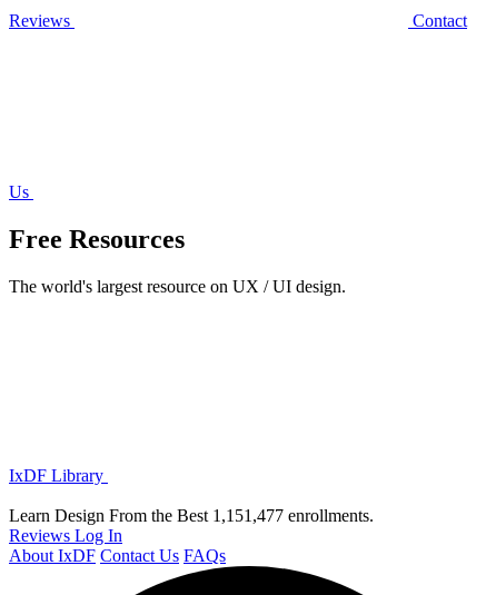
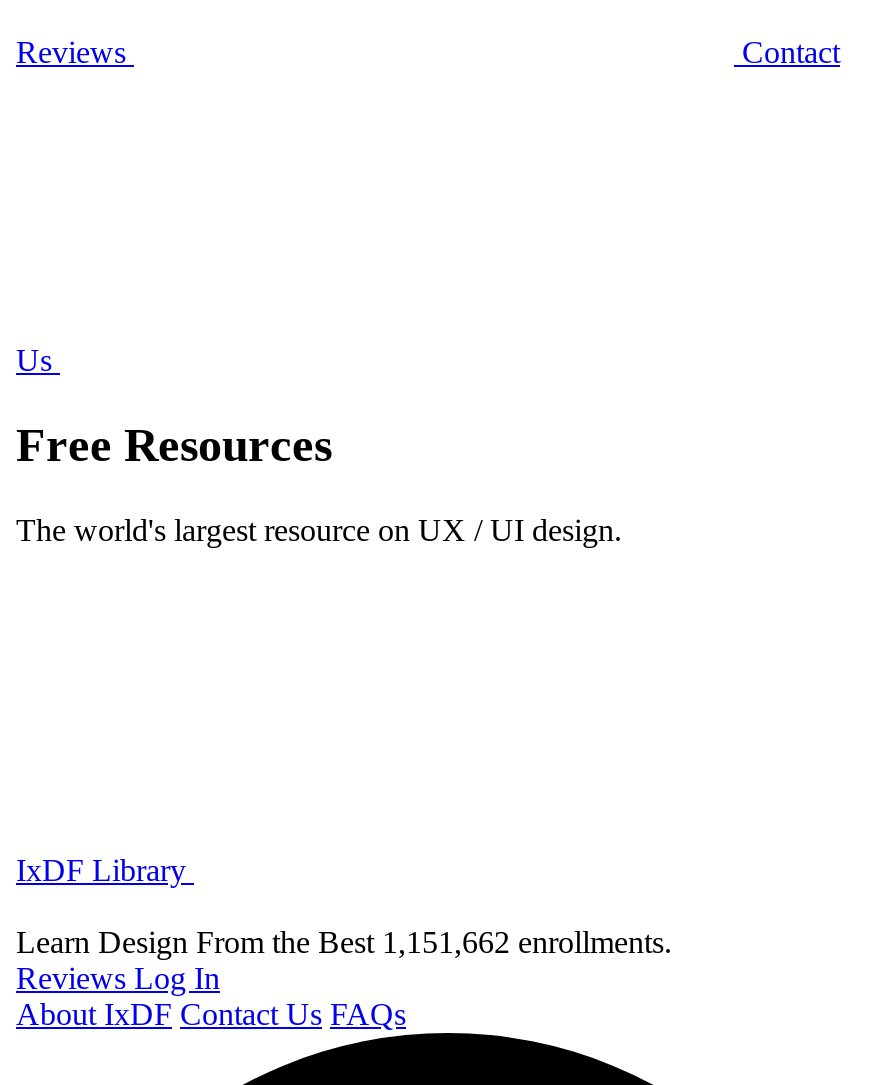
- Learn Design From the Best 1,151,477 enrollments.
+ Learn Design From the Best 1,151,662 enrollments.
